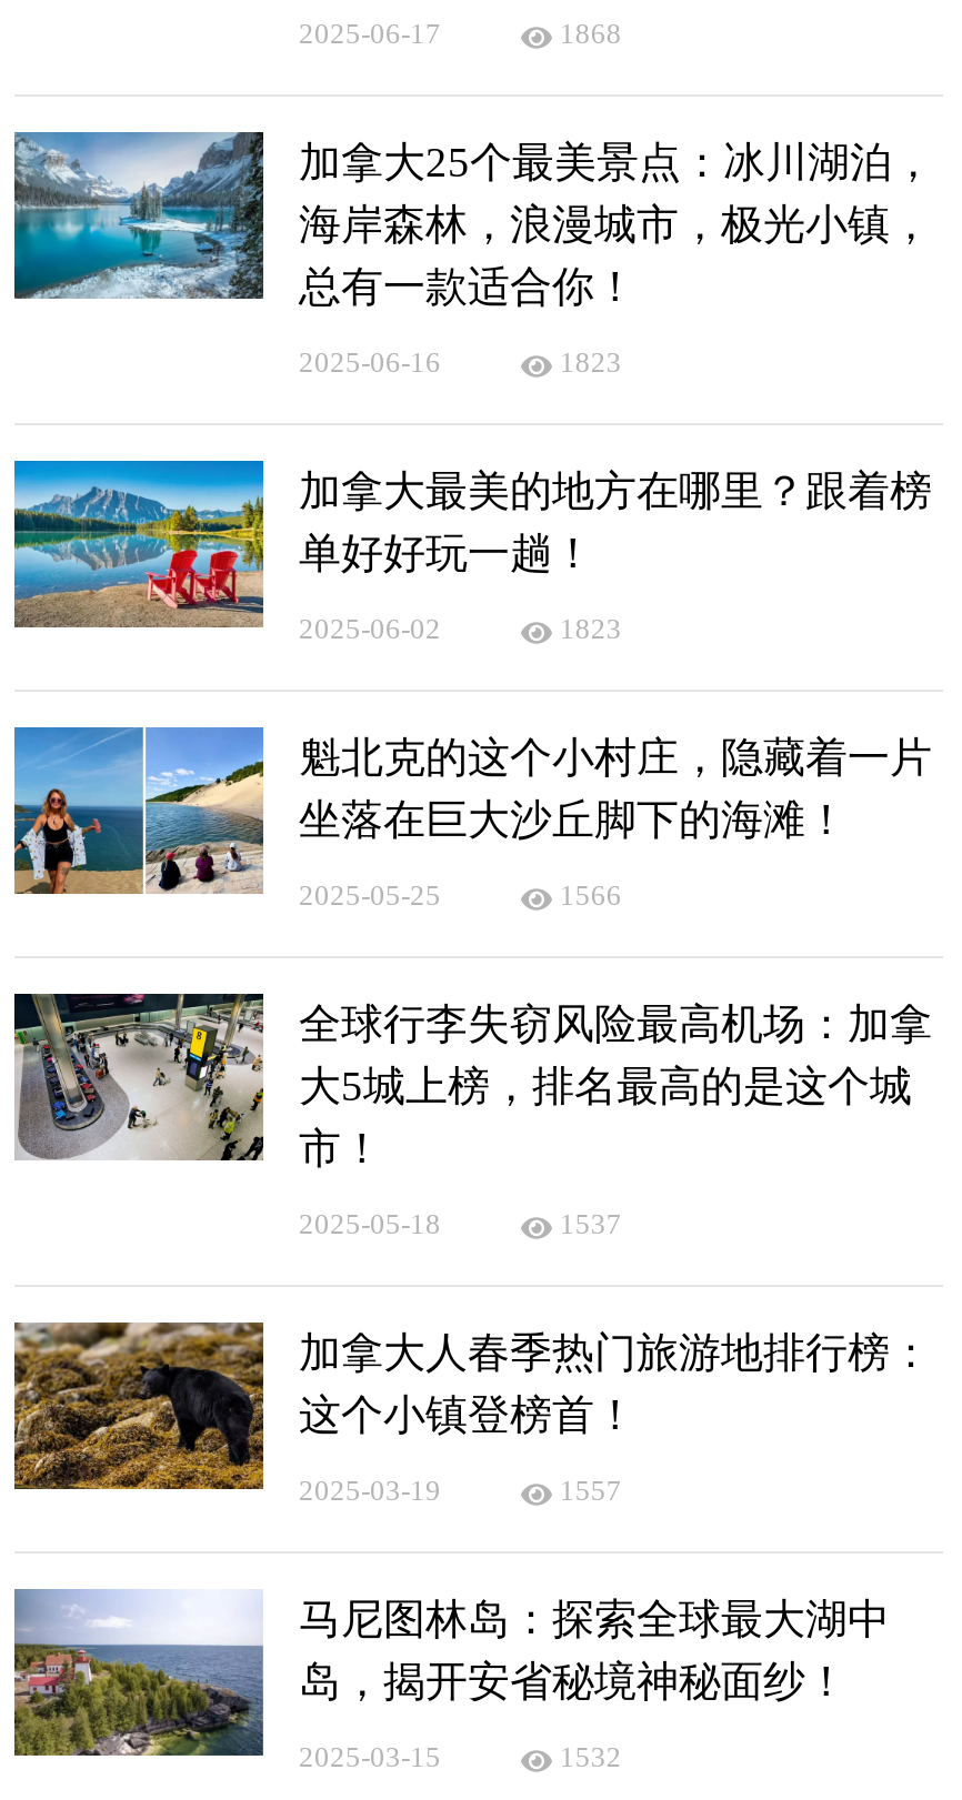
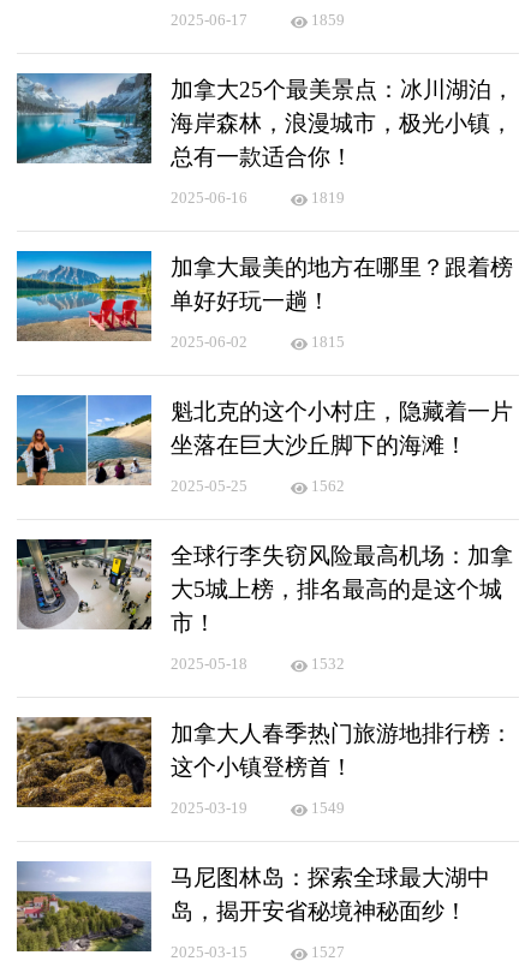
- 1868
+ 1859

- 1823
+ 1819

- 1823
+ 1815

- 1566
+ 1562

- 1537
+ 1532

- 1557
+ 1549

- 1532
+ 1527
